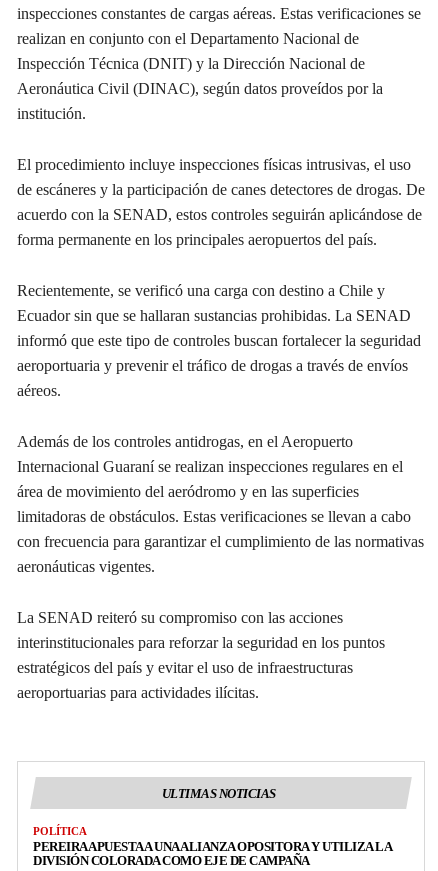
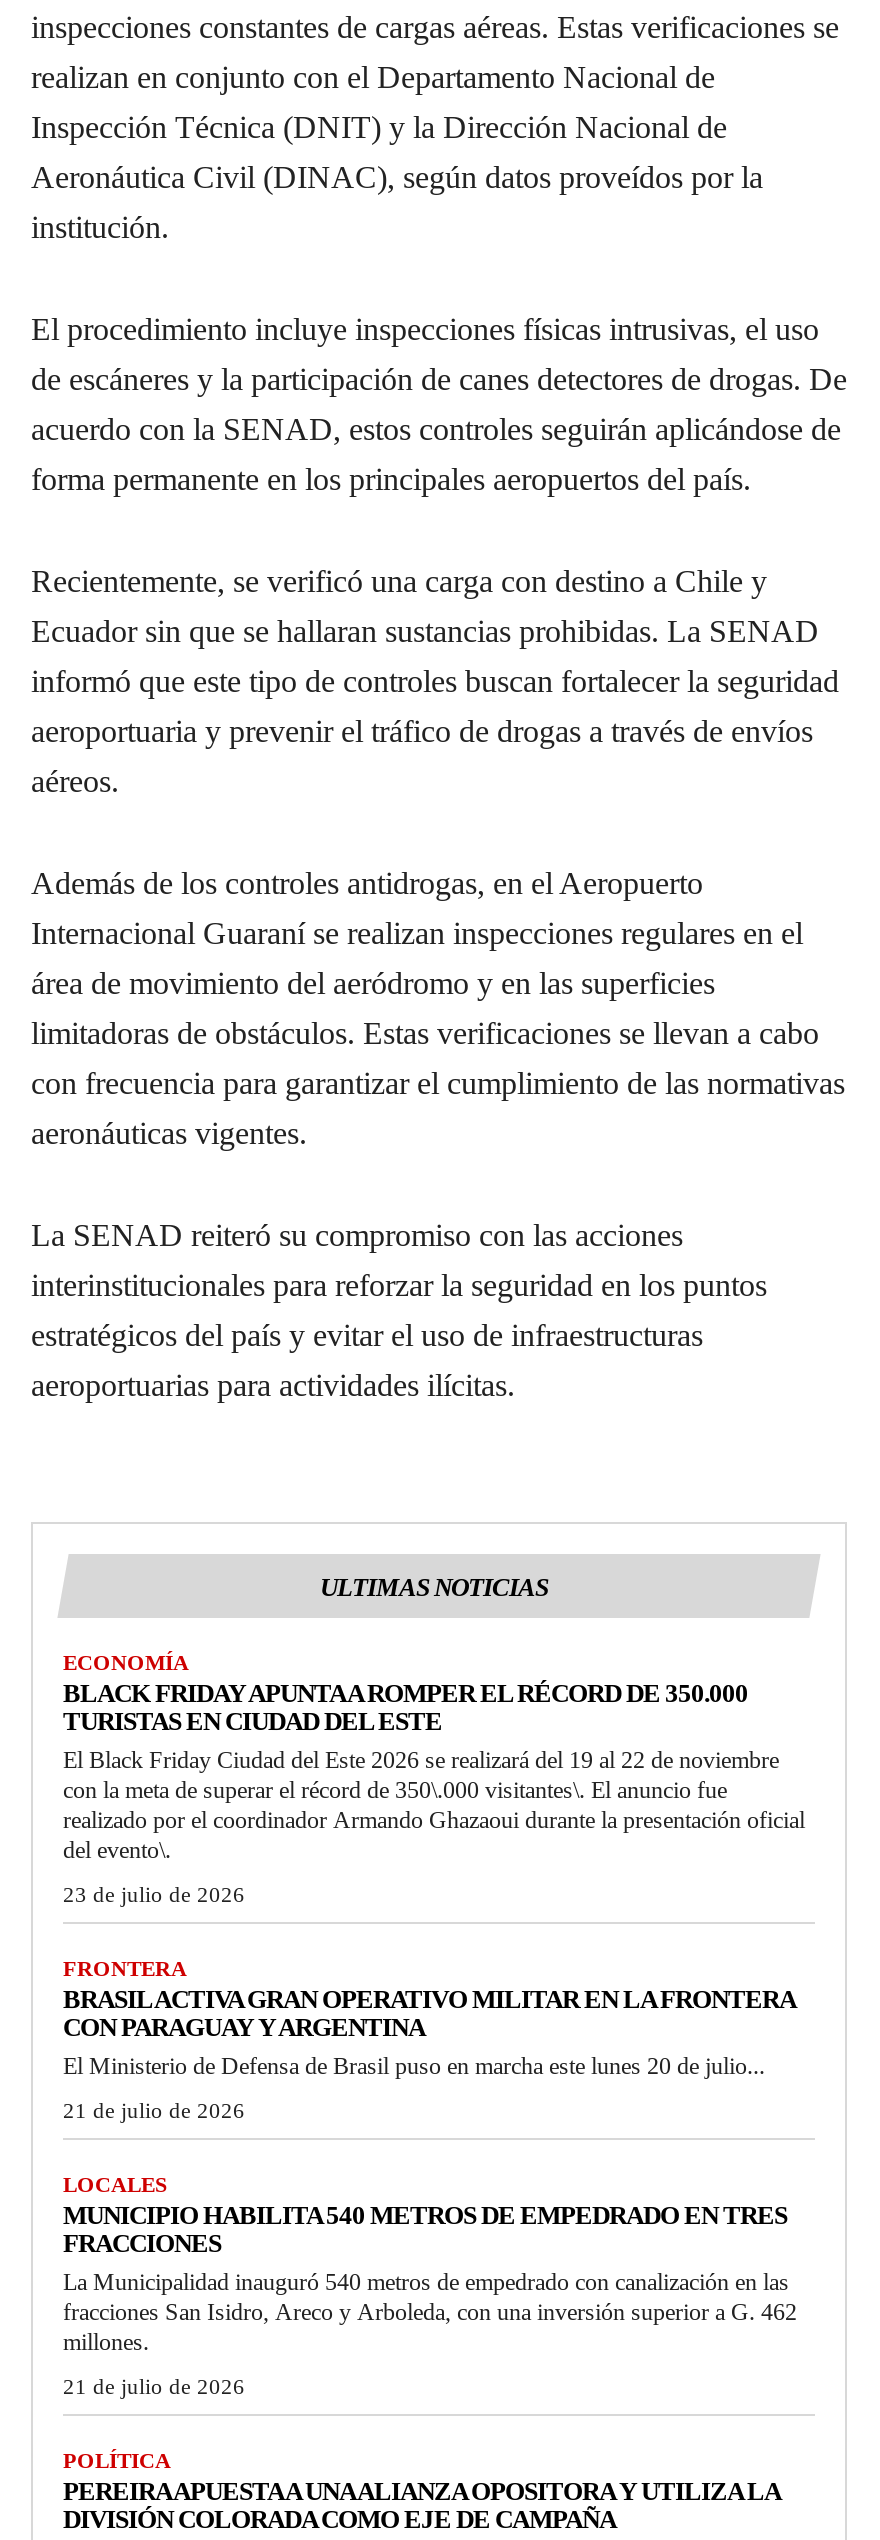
+ ECONOMÍA
+ BLACK FRIDAY APUNTA A ROMPER EL RÉCORD DE 350.000
+ TURISTAS EN CIUDAD DEL ESTE
+ El Black Friday Ciudad del Este 2026 se realizará del 19 al 22 de noviembre
+ con la meta de superar el récord de 350\.000 visitantes\. El anuncio fue
+ realizado por el coordinador Armando Ghazaoui durante la presentación oficial
+ del evento\.
+ 23 de julio de 2026
+ FRONTERA
+ BRASIL ACTIVA GRAN OPERATIVO MILITAR EN LA FRONTERA
+ CON PARAGUAY Y ARGENTINA
+ El Ministerio de Defensa de Brasil puso en marcha este lunes 20 de julio...
+ 21 de julio de 2026
+ LOCALES
+ MUNICIPIO HABILITA 540 METROS DE EMPEDRADO EN TRES
+ FRACCIONES
+ La Municipalidad inauguró 540 metros de empedrado con canalización en las
+ fracciones San Isidro, Areco y Arboleda, con una inversión superior a G. 462
+ millones.
+ 21 de julio de 2026
